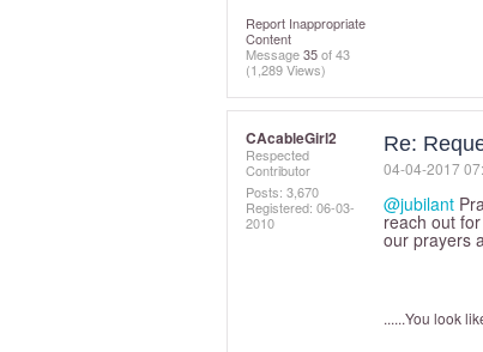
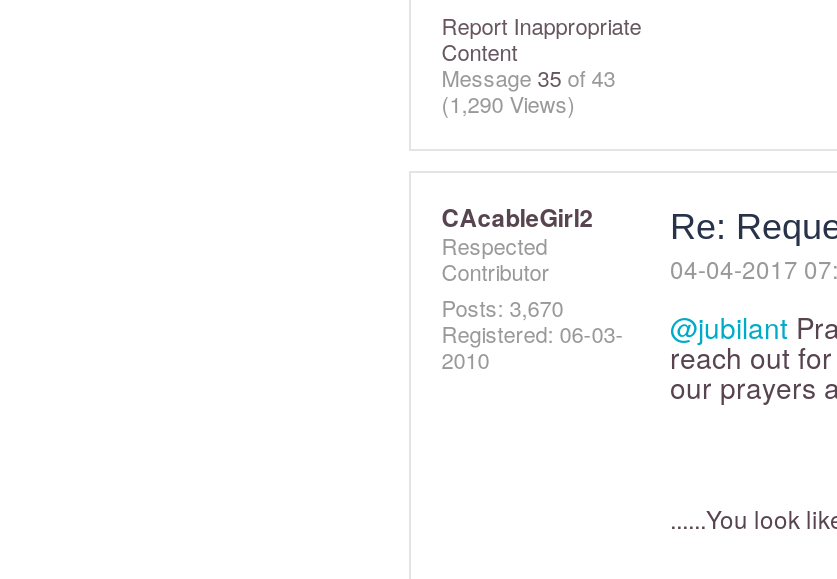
- (1,289 Views)
+ (1,290 Views)
